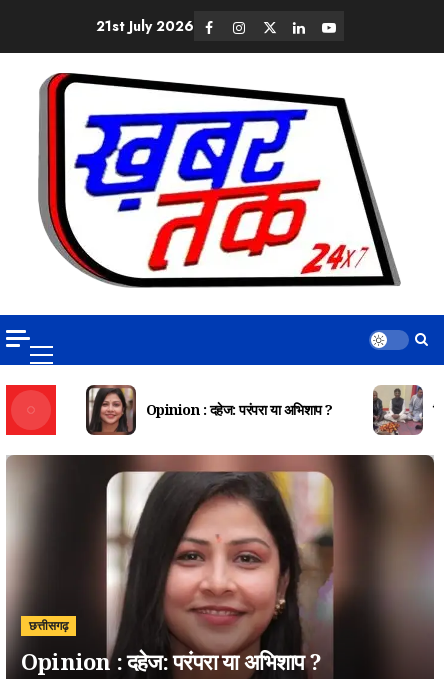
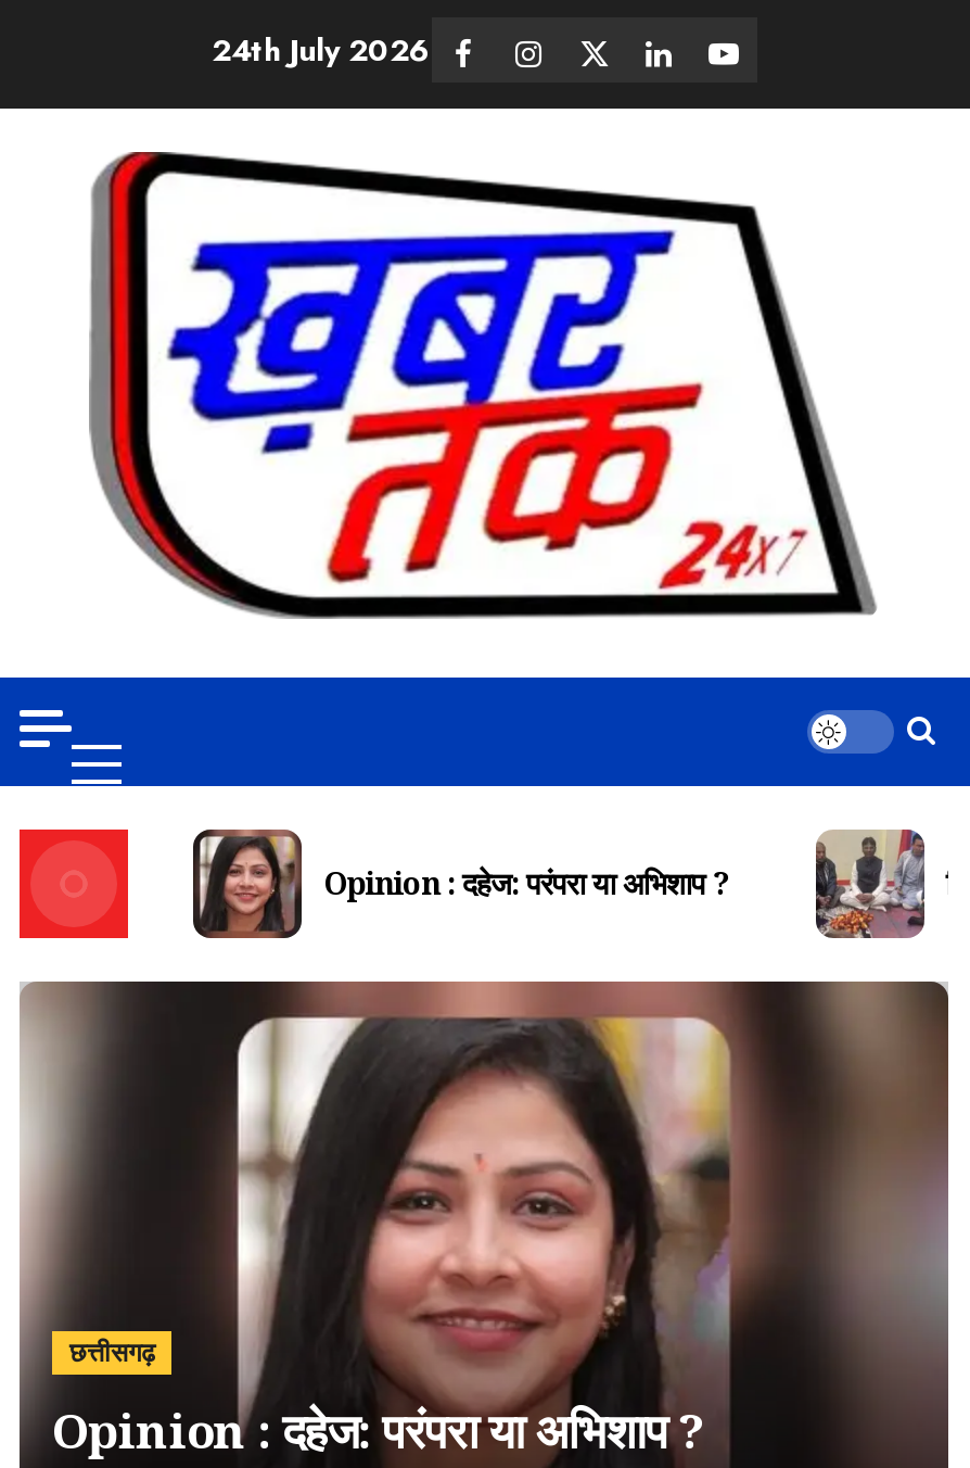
- 21st July 2026
+ 24th July 2026
